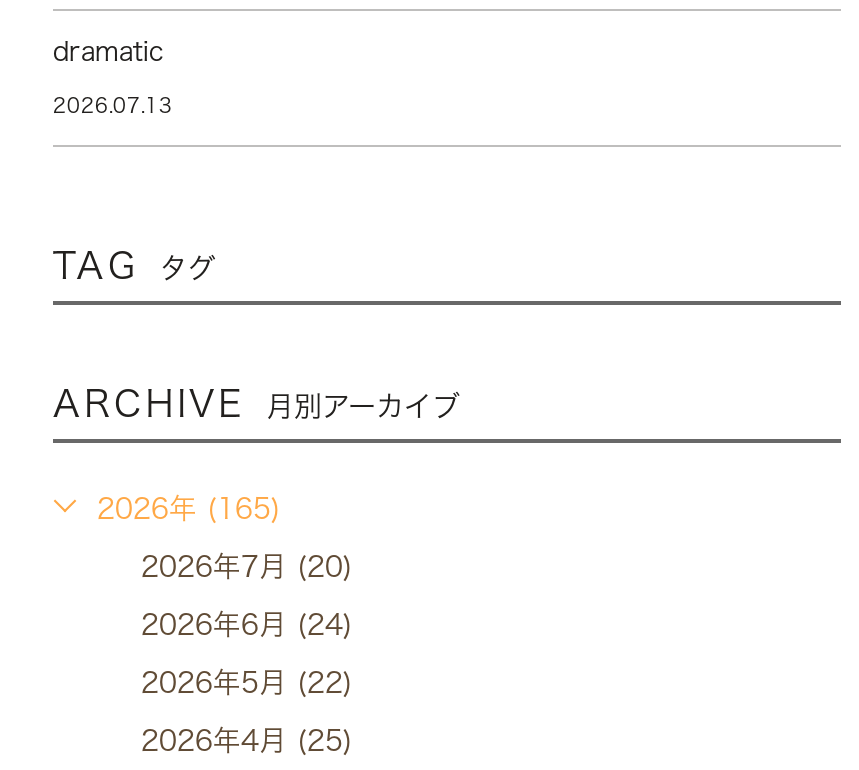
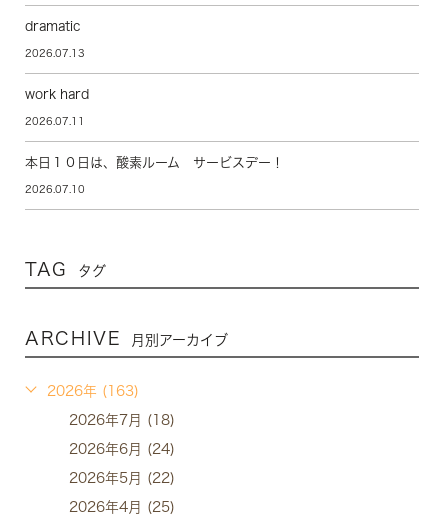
+ work hard
+ 2026.07.11
+ 本日１０日は、酸素ルーム サービスデー！
+ 2026.07.10

- 2026年 (165)
+ 2026年 (163)

- 2026年7月 (20)
+ 2026年7月 (18)
